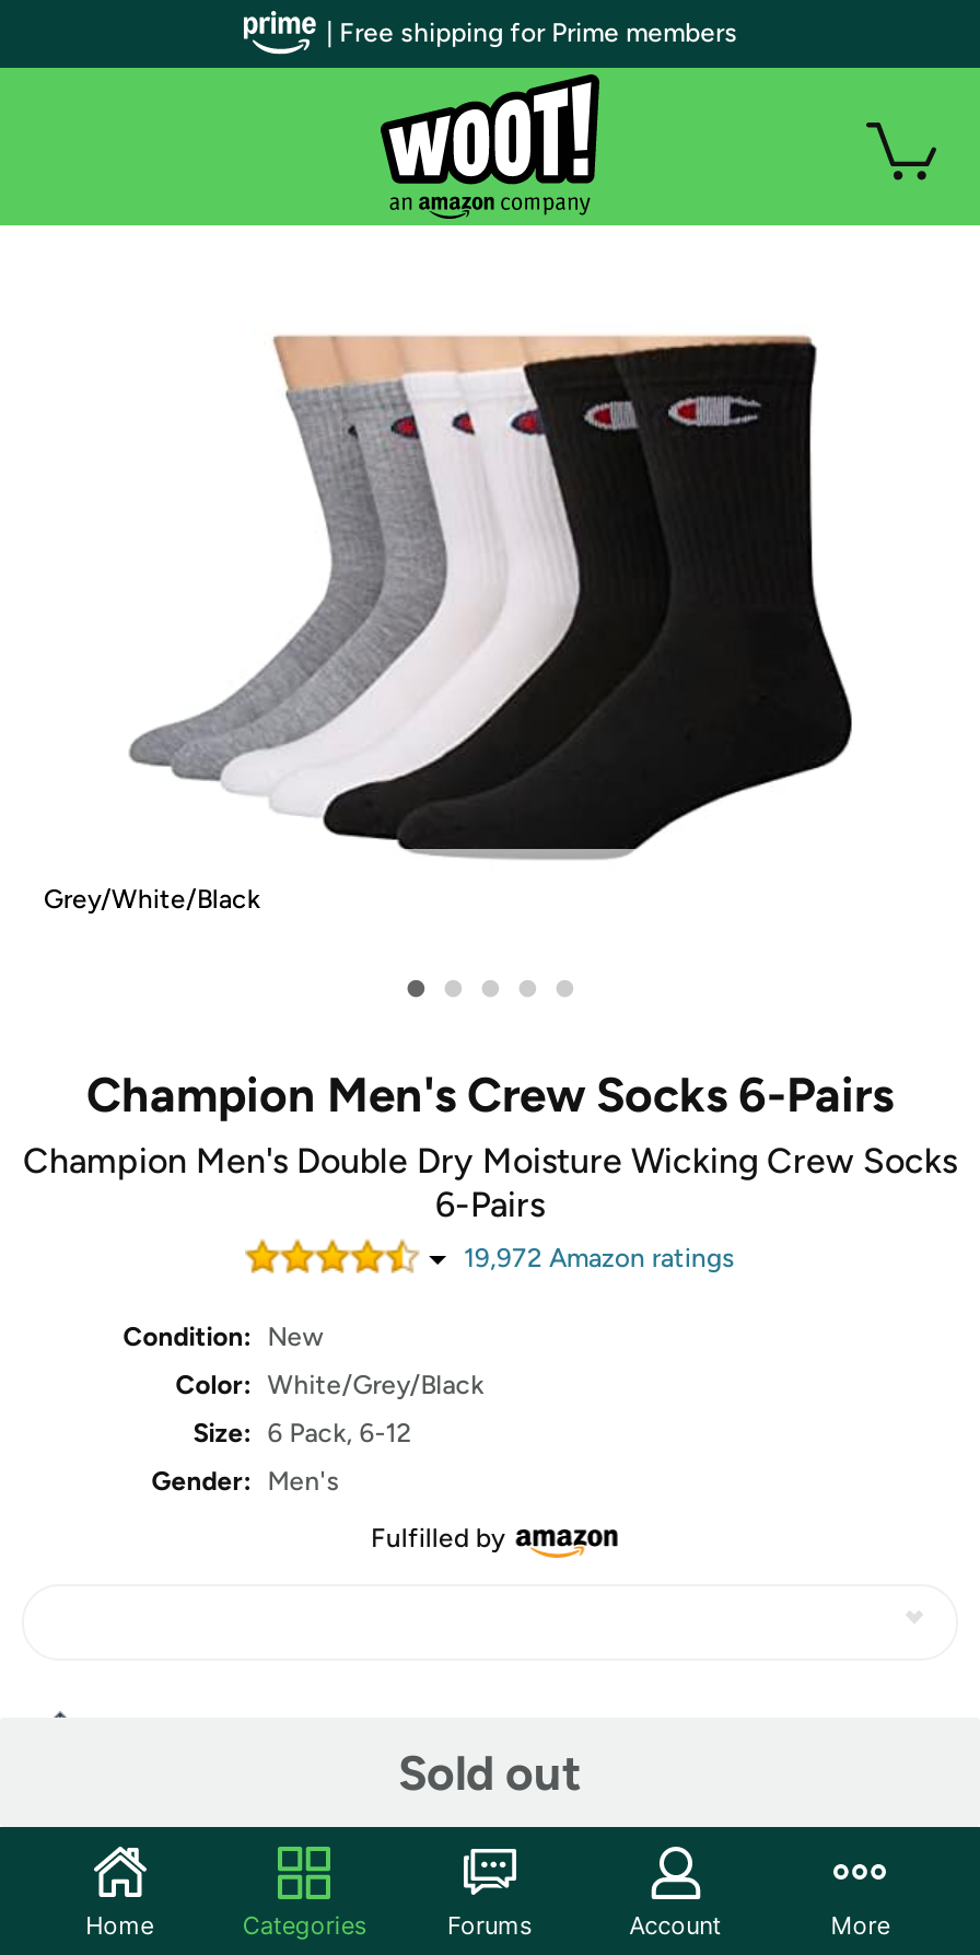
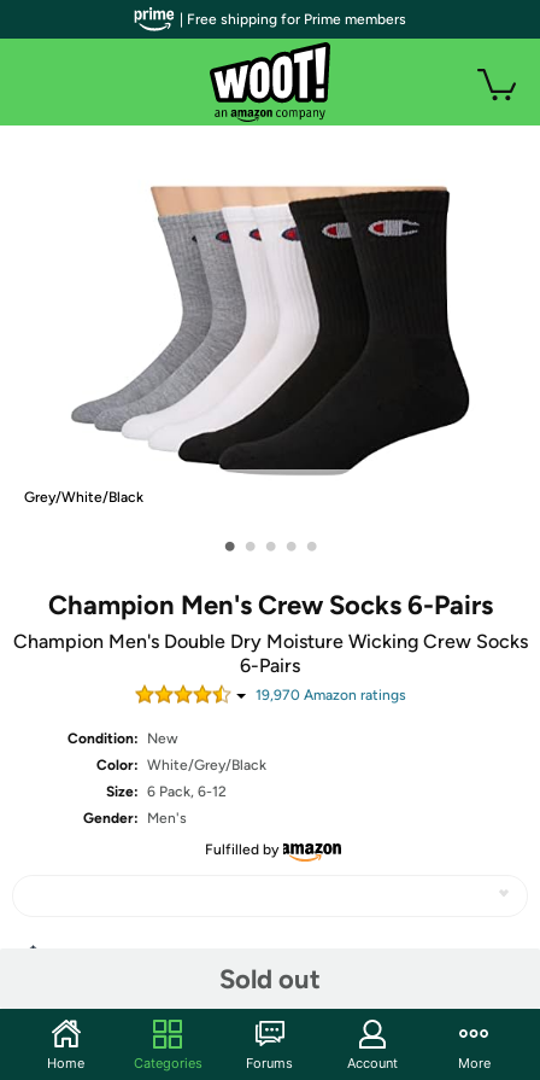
- 19,972 Amazon ratings
+ 19,970 Amazon ratings
